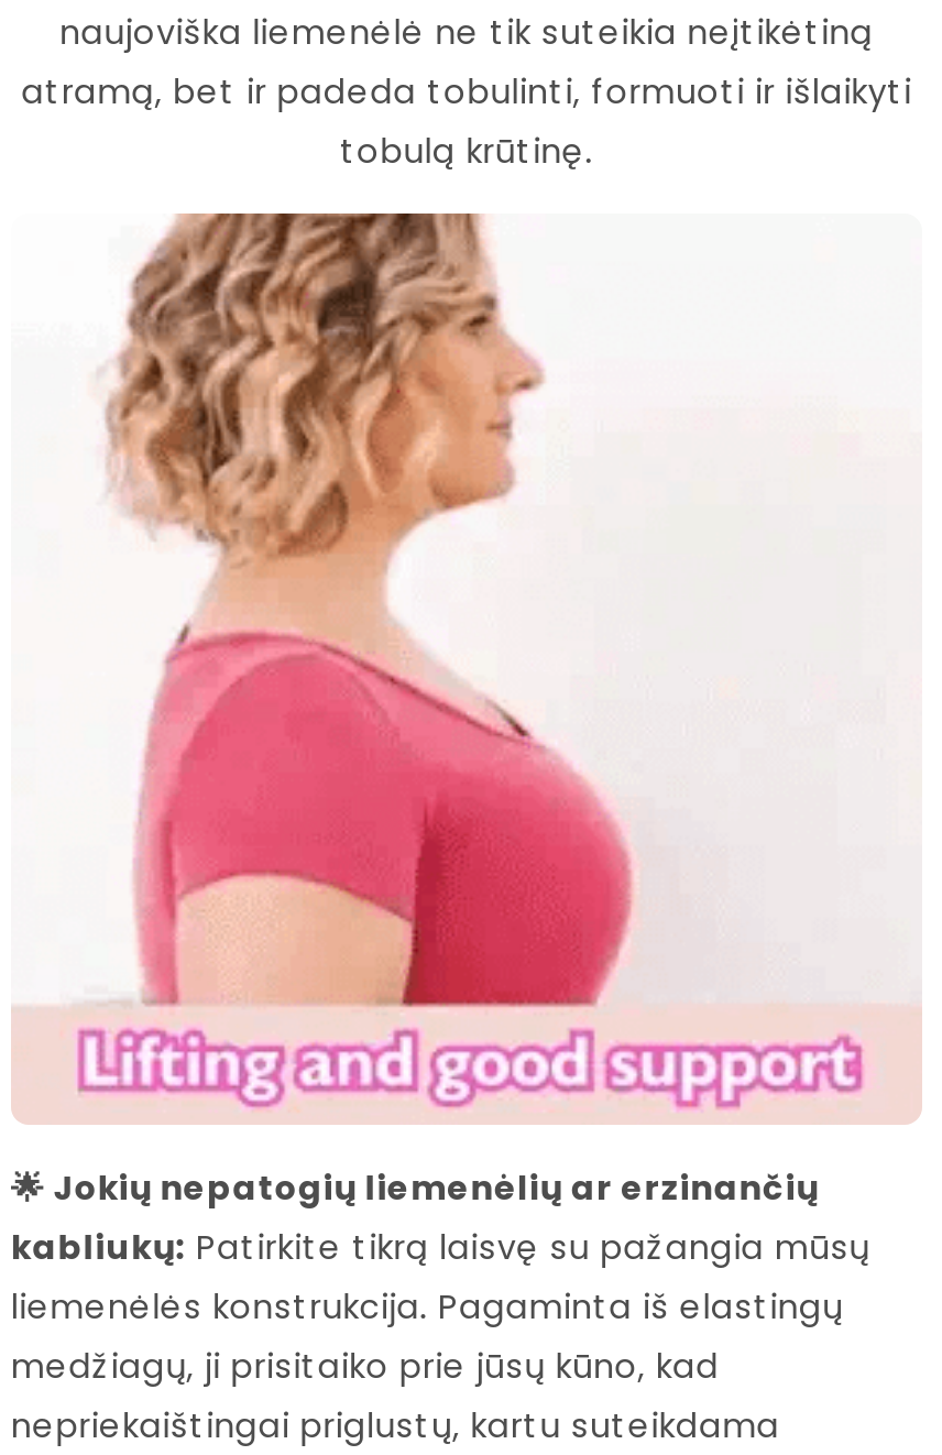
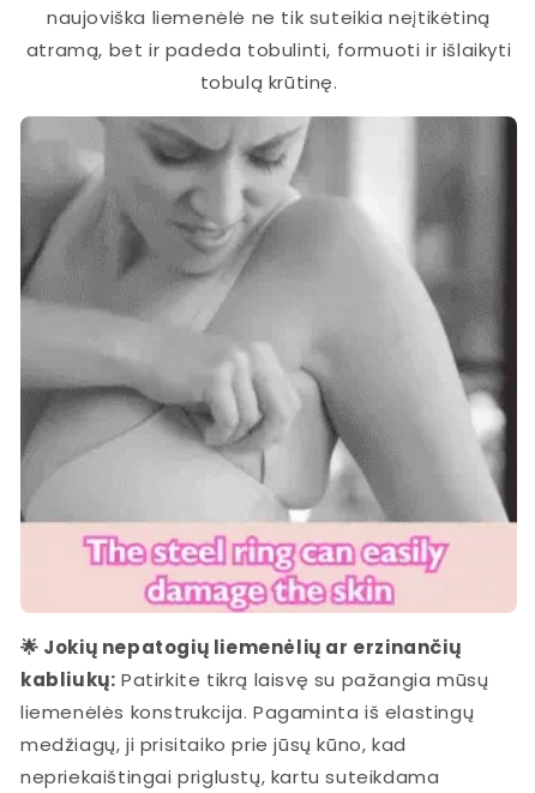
- [image]
+ [image]
